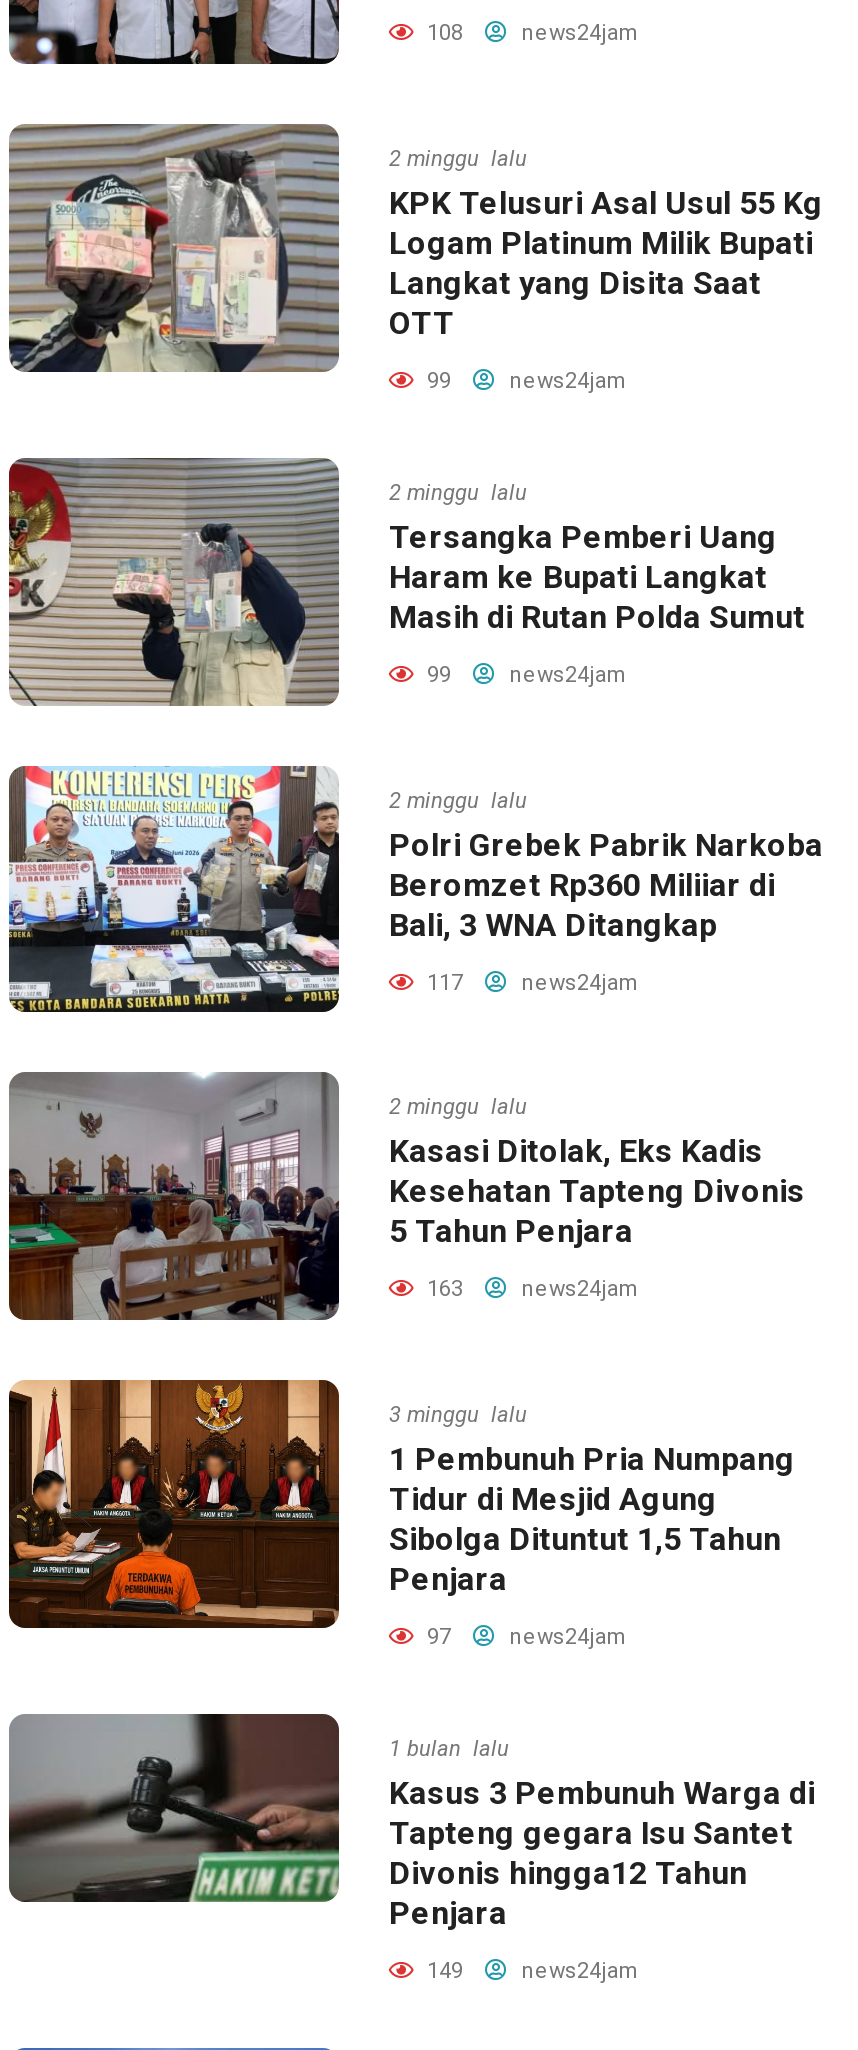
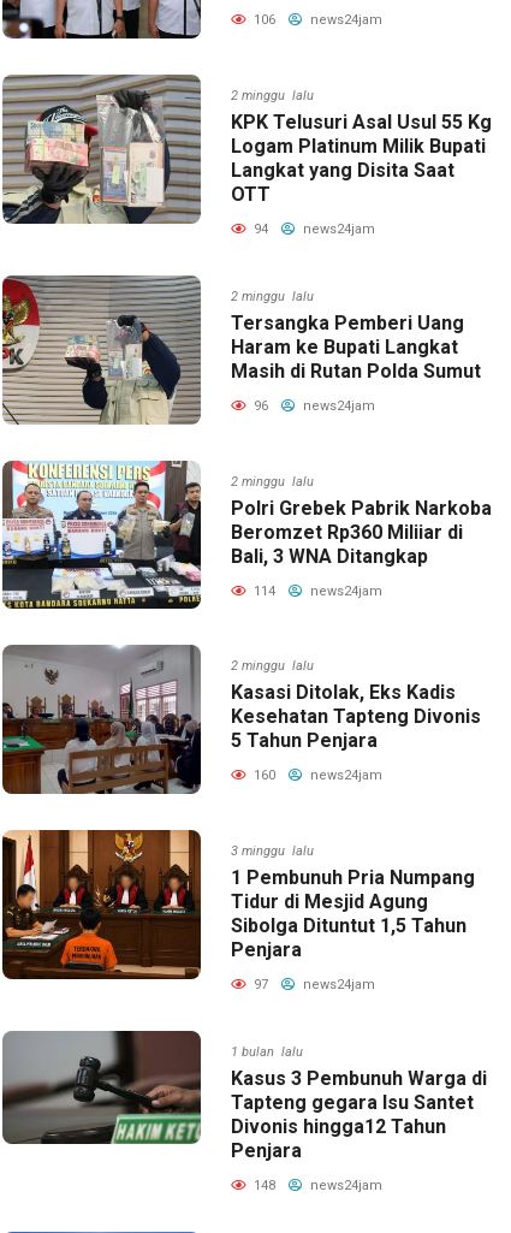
- 108 news24jam
+ 106 news24jam

- 99 news24jam
+ 94 news24jam

- 99 news24jam
+ 96 news24jam

- 117 news24jam
+ 114 news24jam

- 163 news24jam
+ 160 news24jam

- 149 news24jam
+ 148 news24jam
